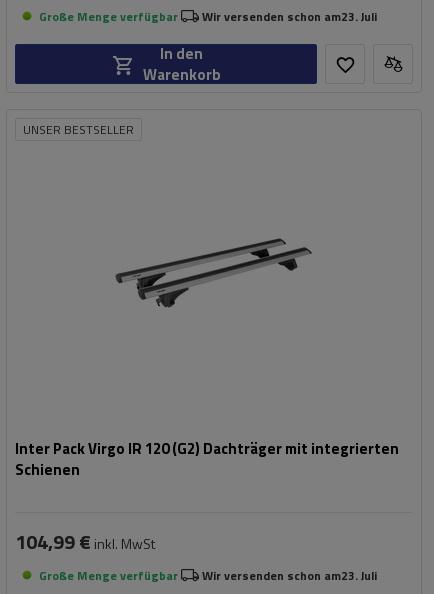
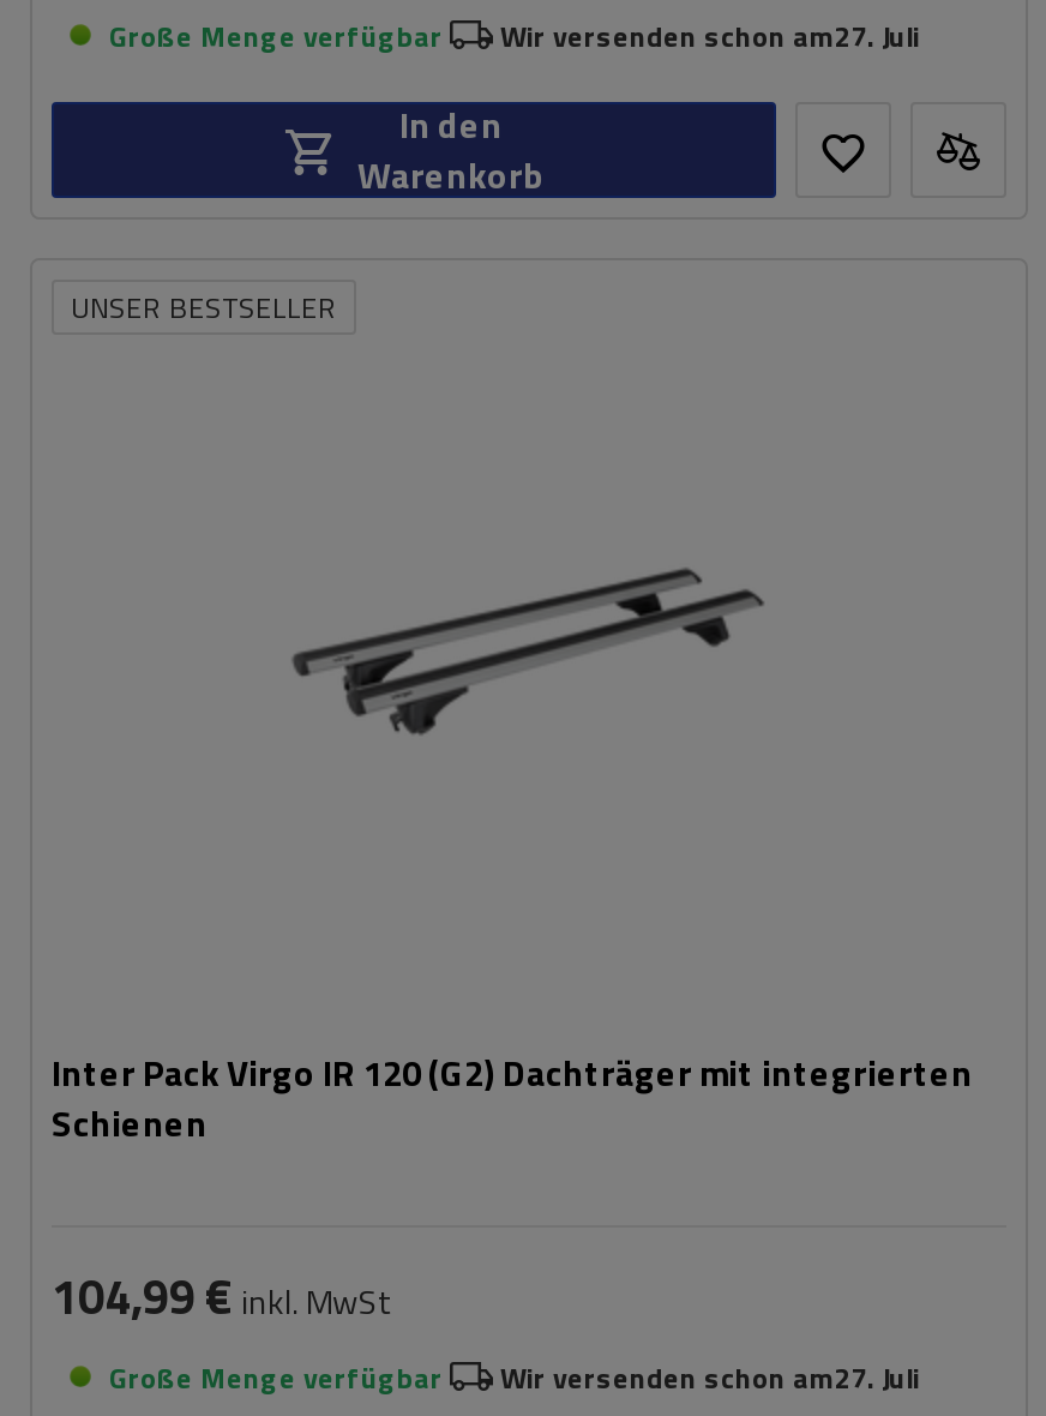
- Wir versenden schon am23. Juli
+ Wir versenden schon am27. Juli

- Wir versenden schon am23. Juli
+ Wir versenden schon am27. Juli
